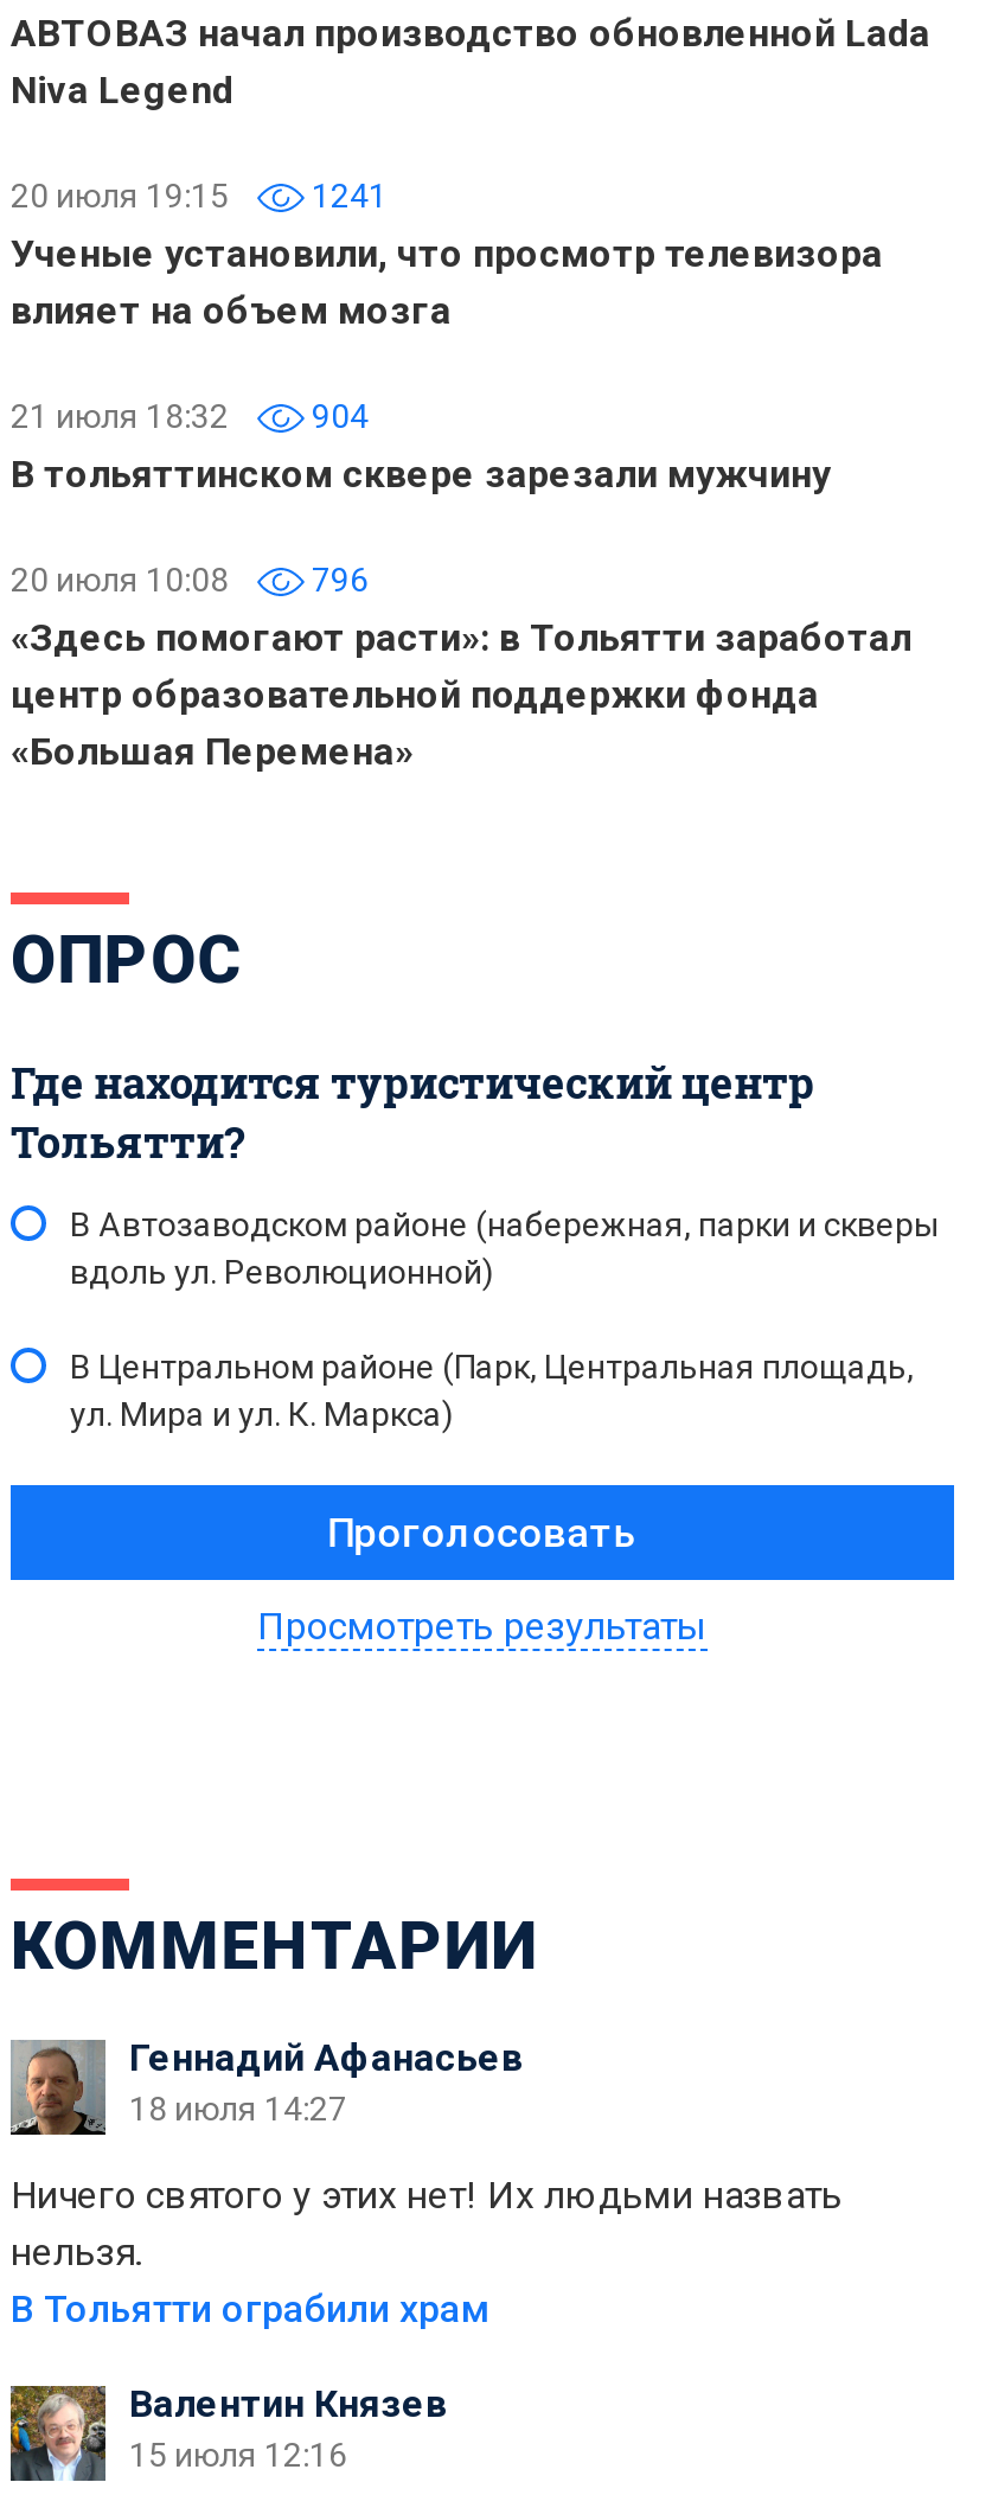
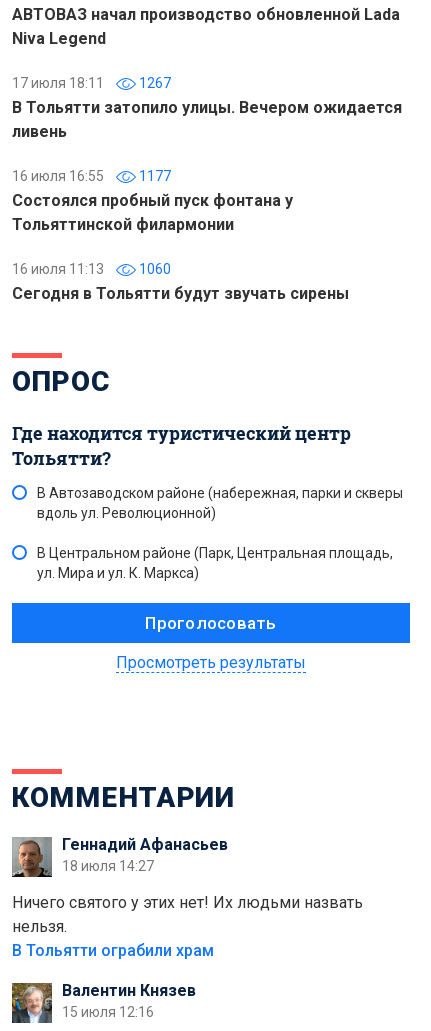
- 20 июля 19:15
- 1241
- Ученые установили, что просмотр телевизора
- влияет на объем мозга
+ 17 июля 18:11
+ 1267
+ В Тольятти затопило улицы. Вечером ожидается
+ ливень

- 21 июля 18:32
- 904
- В тольяттинском сквере зарезали мужчину
+ 16 июля 16:55
+ 1177
+ Состоялся пробный пуск фонтана у
+ Тольяттинской филармонии

- 20 июля 10:08
- 796
- «Здесь помогают расти»: в Тольятти заработал
- центр образовательной поддержки фонда
- «Большая Перемена»
+ 16 июля 11:13
+ 1060
+ Сегодня в Тольятти будут звучать сирены
